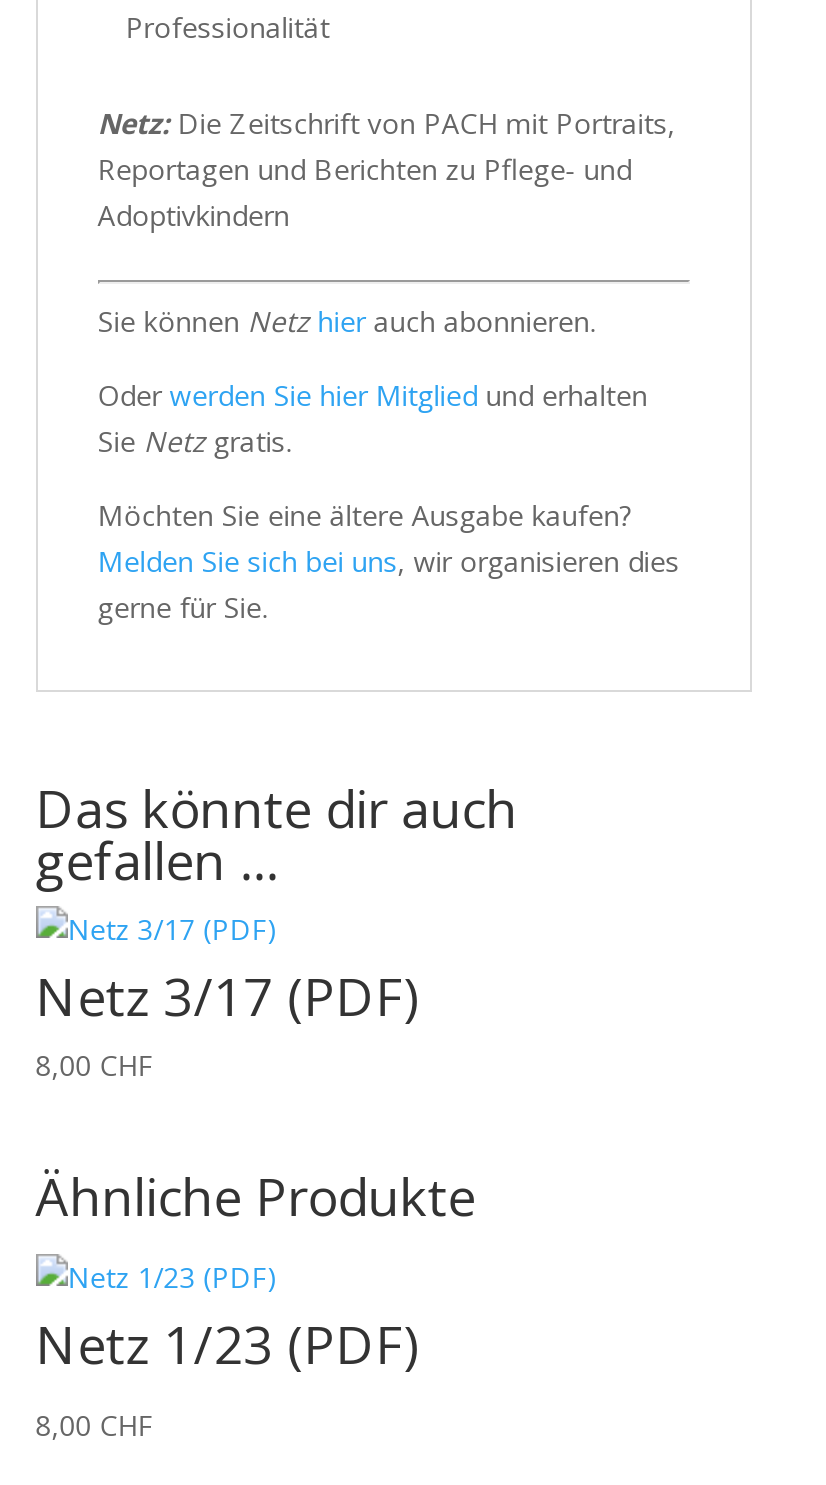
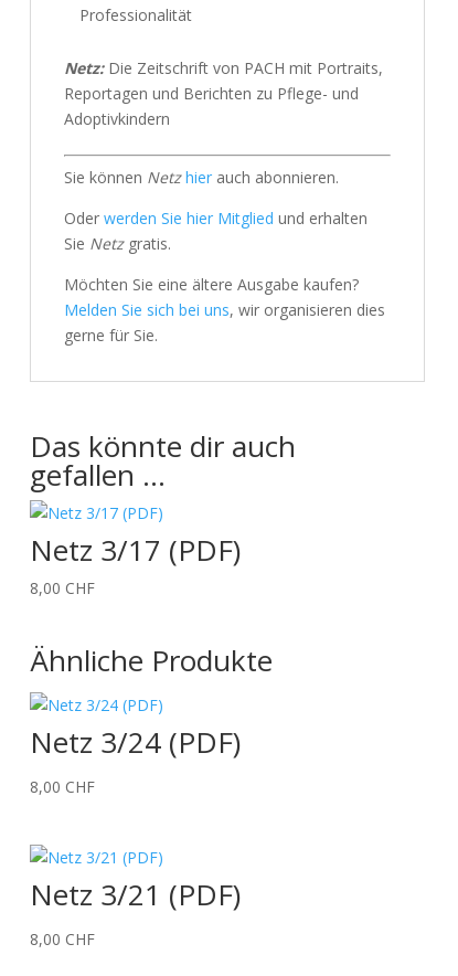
- Netz 1/23 (PDF)
+ Netz 3/24 (PDF)
+ 8,00 CHF
+ Netz 3/21 (PDF)
